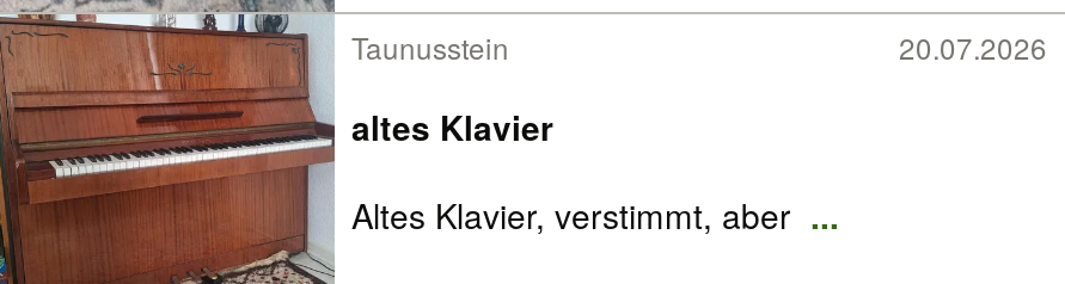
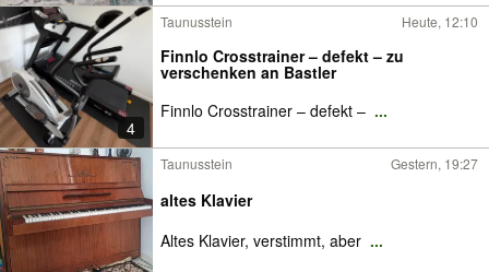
+ [image]
+ 4

- 20.07.2026
+ Heute, 12:10
+ Finnlo Crosstrainer – defekt – zu
+ verschenken an Bastler
+ Finnlo Crosstrainer – defekt – ...
+ Taunusstein
+ Gestern, 19:27
